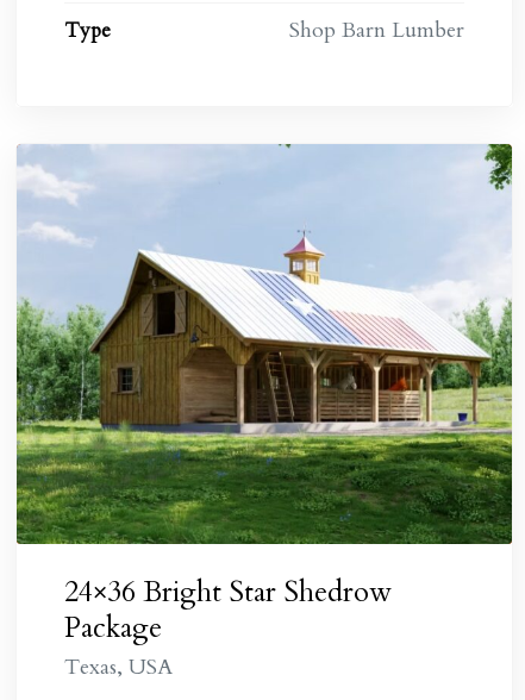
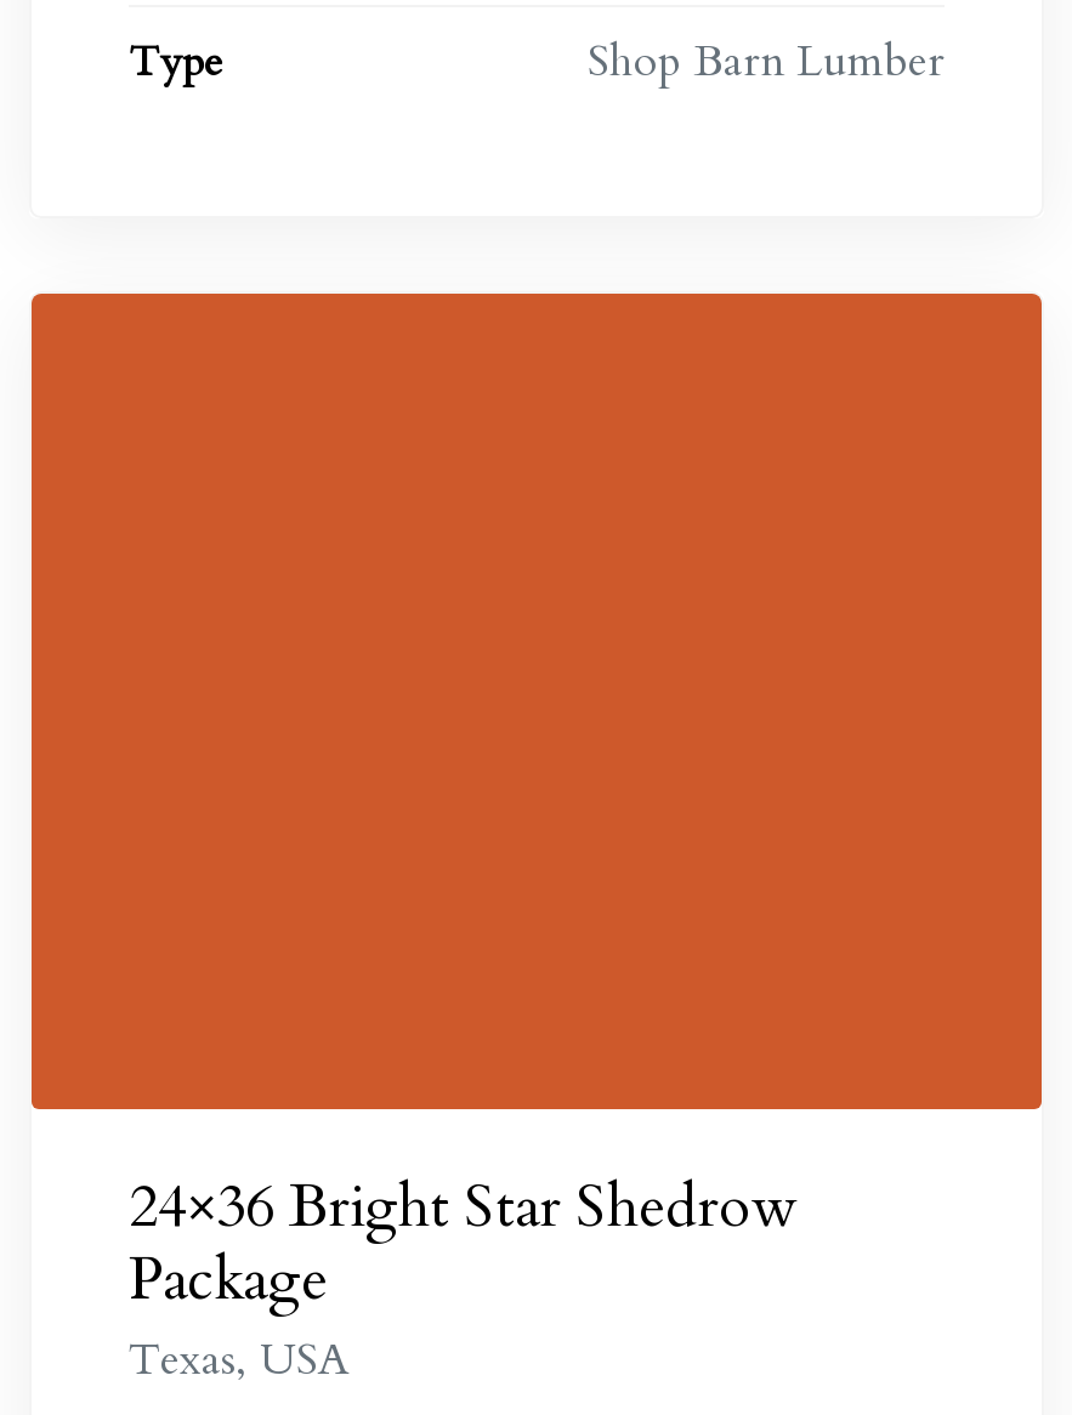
- [image]
